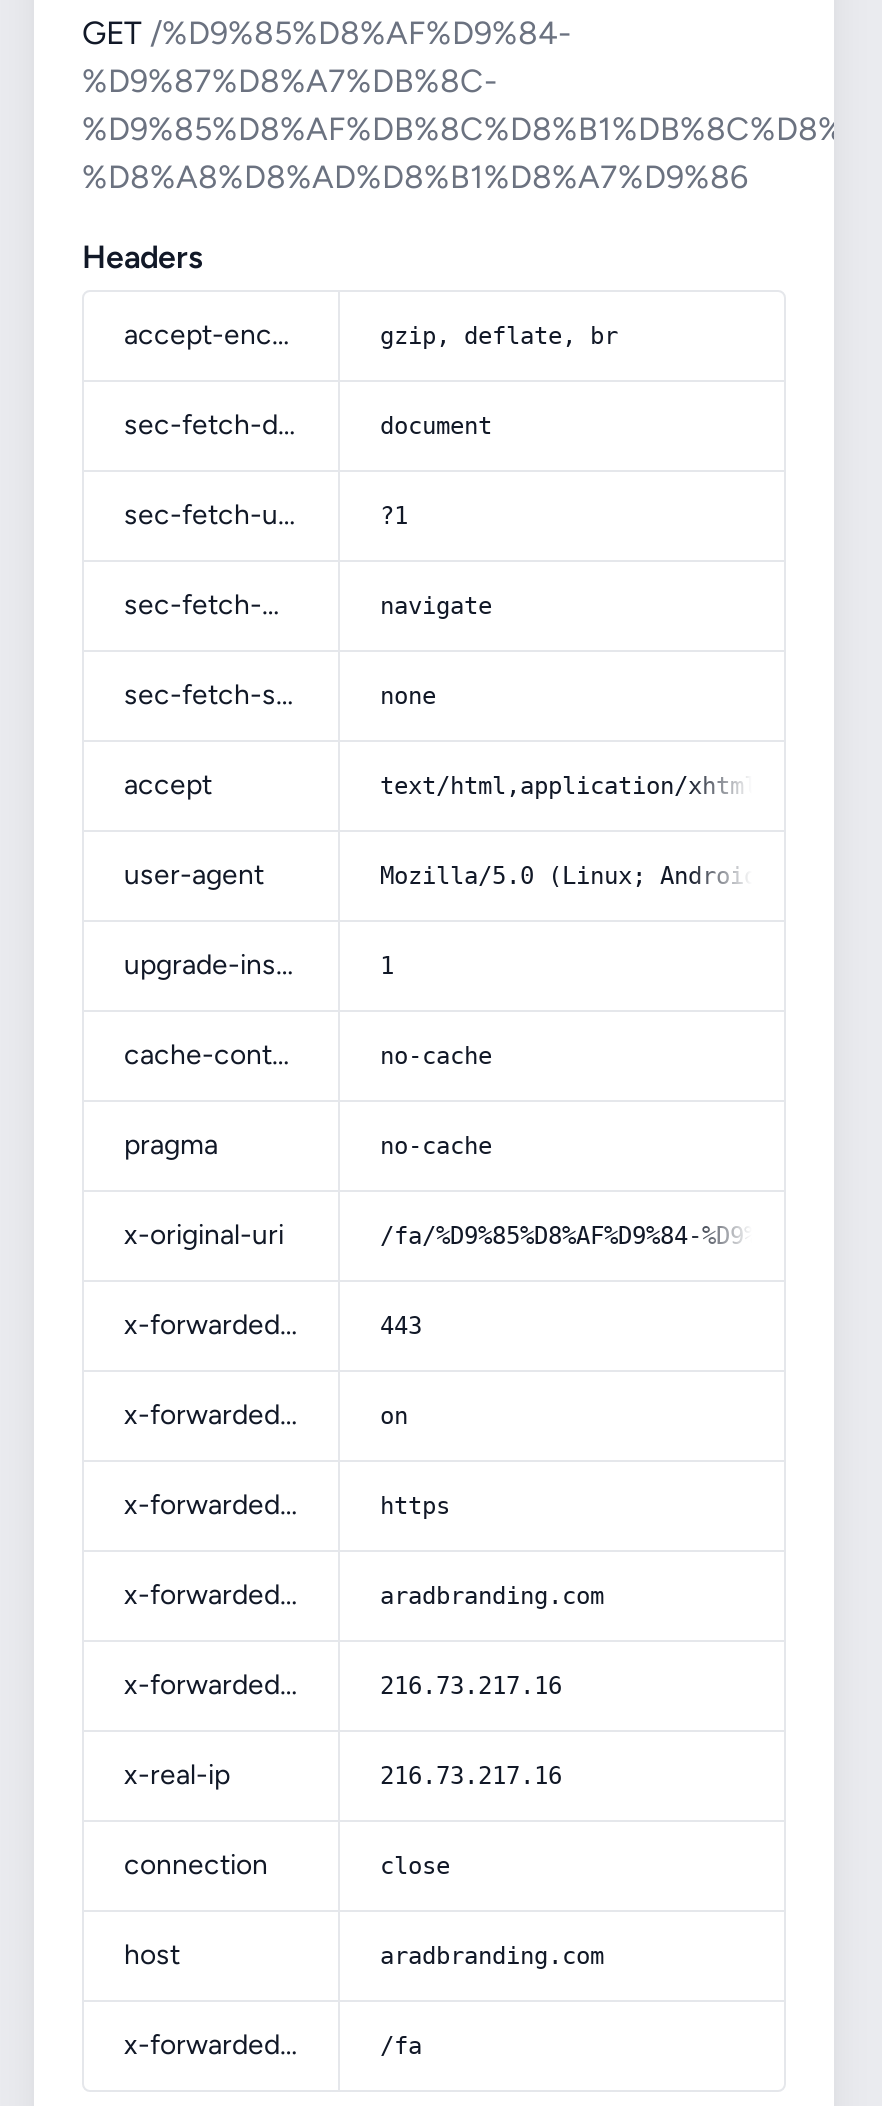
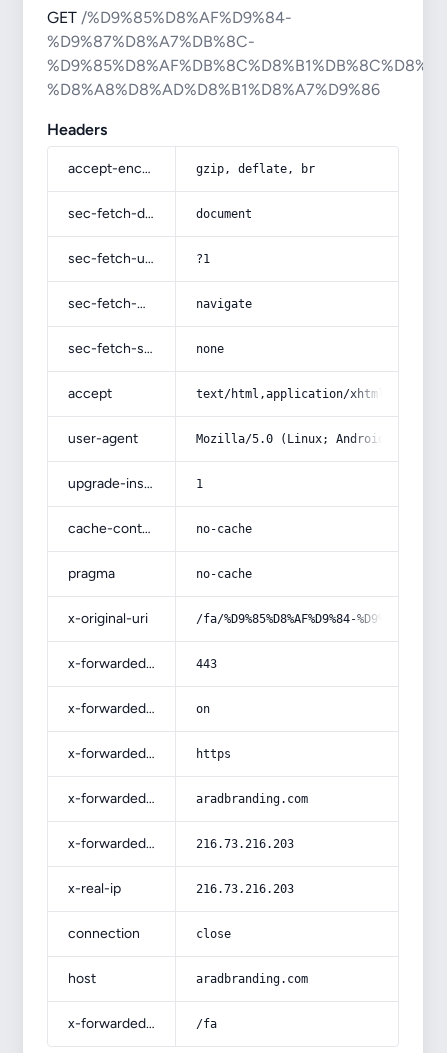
- 216.73.217.16
+ 216.73.216.203

- 216.73.217.16
+ 216.73.216.203
